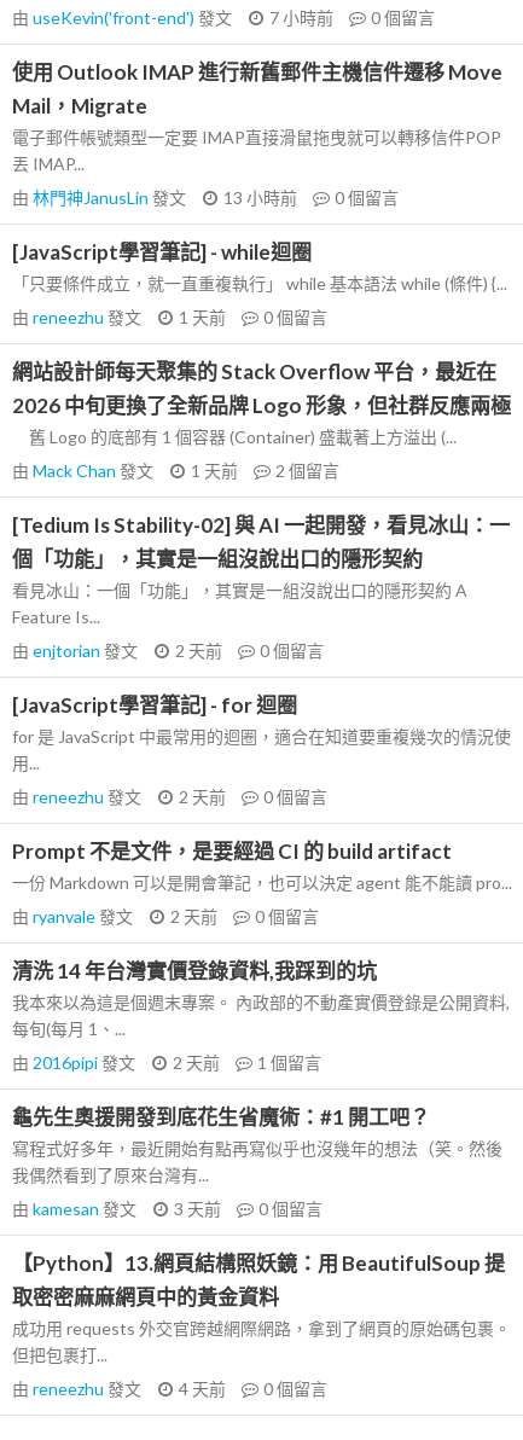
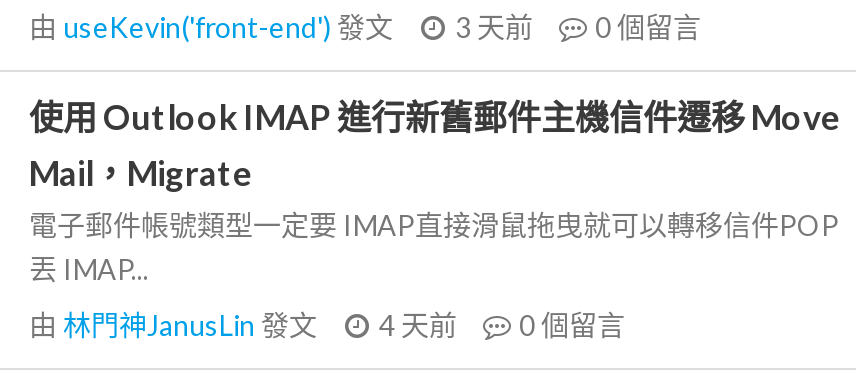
- 由useKevin('front-end')發文 7 小時前 0個留言
+ 由useKevin('front-end')發文 3 天前 0個留言

- 13 小時前
- 0個留言
- [JavaScript學習筆記] - while迴圈
- 「只要條件成立，就一直重複執行」 while 基本語法 while (條件) {...
- 由reneezhu發文
- 1 天前
- 0個留言
- 網站設計師每天聚集的 Stack Overflow 平台，最近在
- 2026 中旬更換了全新品牌 Logo 形象，但社群反應兩極
- 舊 Logo 的底部有 1 個容器 (Container) 盛載著上方溢出 (...
- 由Mack Chan發文
- 1 天前
- 2個留言
- [Tedium Is Stability-02] 與 AI 一起開發，看見冰山：一
- 個「功能」，其實是一組沒說出口的隱形契約
- 看見冰山：一個「功能」，其實是一組沒說出口的隱形契約 A
- Feature Is...
- 由enjtorian發文
- 2 天前
- 0個留言
- [JavaScript學習筆記] - for 迴圈
- for 是 JavaScript 中最常用的迴圈，適合在知道要重複幾次的情況使
- 用...
- 由reneezhu發文
- 2 天前
- 0個留言
- Prompt 不是文件，是要經過 CI 的 build artifact
- 一份 Markdown 可以是開會筆記，也可以決定 agent 能不能讀 pro...
- 由ryanvale發文
- 2 天前
- 0個留言
- 清洗 14 年台灣實價登錄資料,我踩到的坑
- 我本來以為這是個週末專案。 內政部的不動產實價登錄是公開資料,
- 每旬(每月 1、...
- 由2016pipi發文
- 2 天前
- 1個留言
- 龜先生奧援開發到底花生省魔術：#1 開工吧？
- 寫程式好多年，最近開始有點再寫似乎也沒幾年的想法（笑。然後
- 我偶然看到了原來台灣有...
- 由kamesan發文
- 3 天前
- 0個留言
- 【Python】13.網頁結構照妖鏡：用 BeautifulSoup 提
- 取密密麻麻網頁中的黃金資料
- 成功用 requests 外交官跨越網際網路，拿到了網頁的原始碼包裹。
- 但把包裹打...
- 由reneezhu發文
